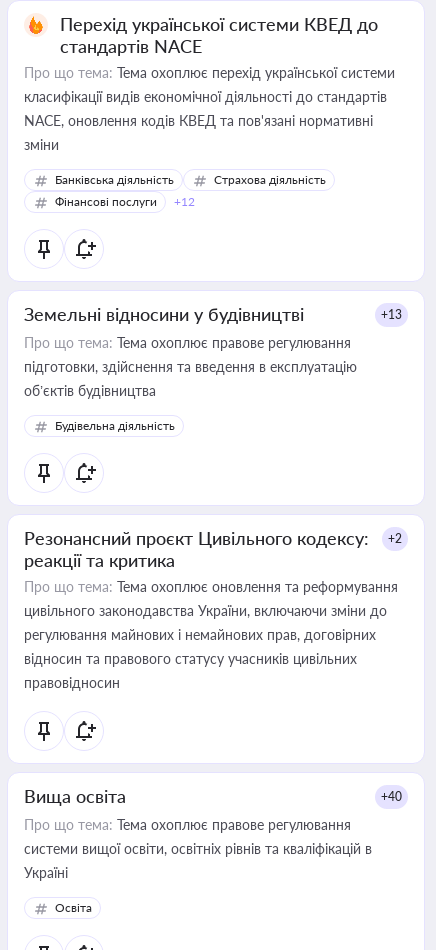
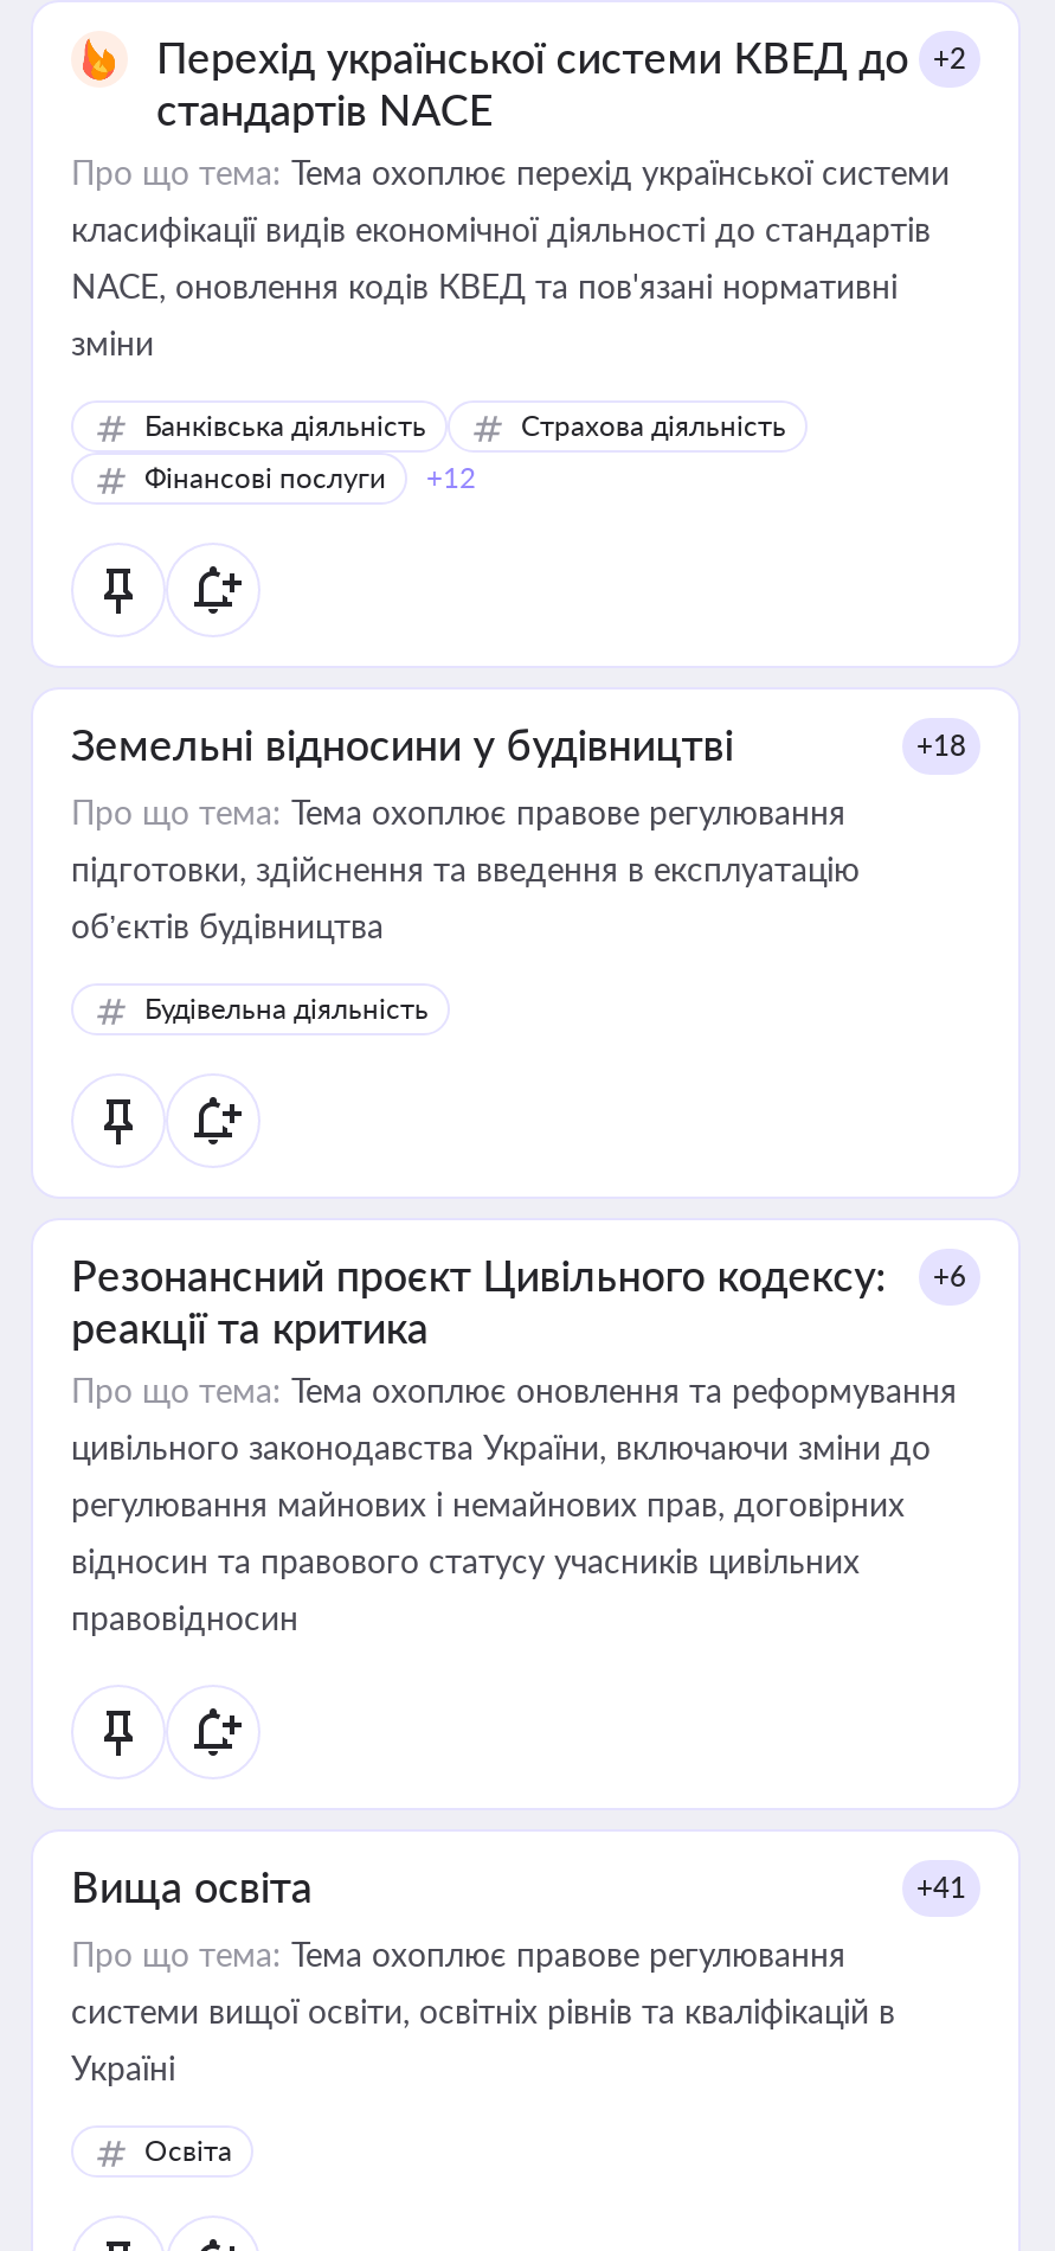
+ +2

- +13
+ +18

- Резонансний проєкт Цивільного кодексу: +2
+ Резонансний проєкт Цивільного кодексу: +6

- +40
+ +41
